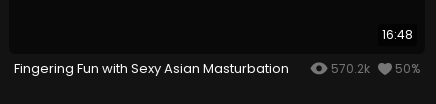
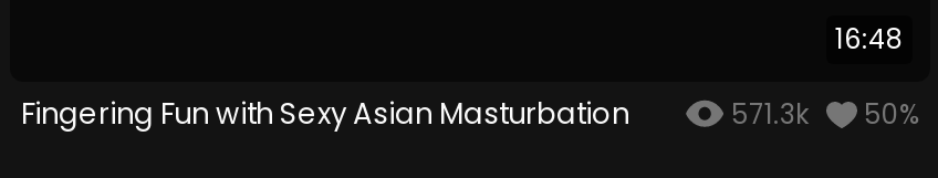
- 570.2k 50%
+ 571.3k 50%
